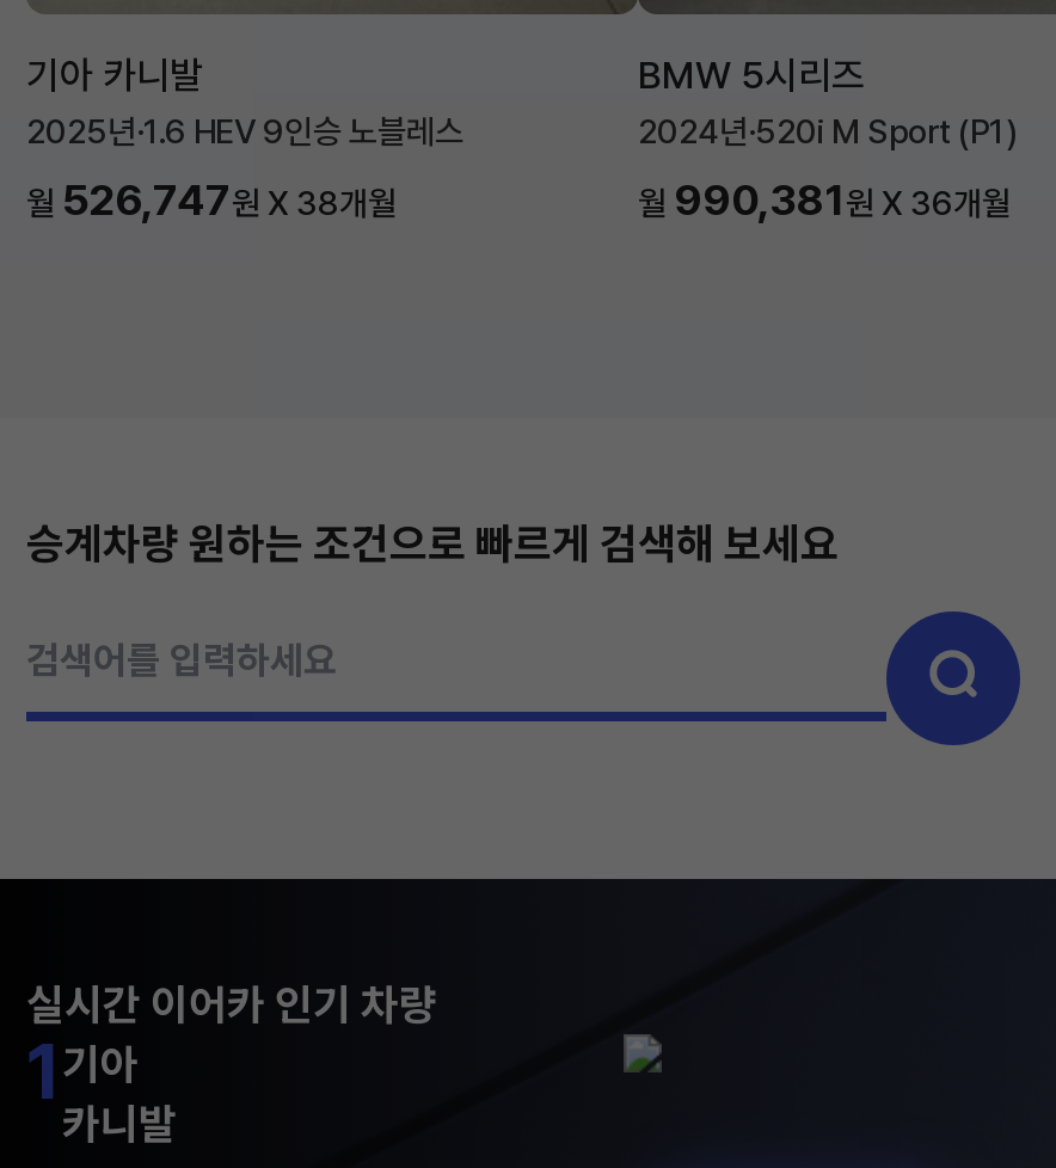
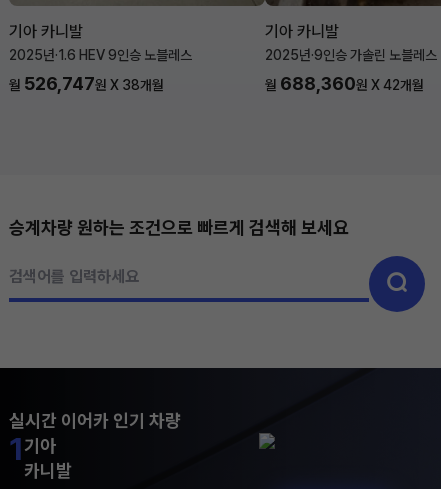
- BMW 5시리즈
- 2024년·520i M Sport (P1)
+ 기아 카니발
+ 2025년·9인승 가솔린 노블레스

- 월 990,381원 X 36개월
+ 월 688,360원 X 42개월
